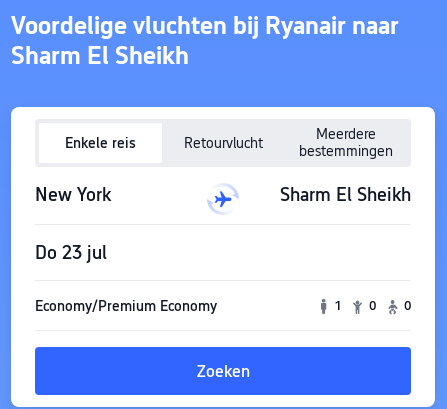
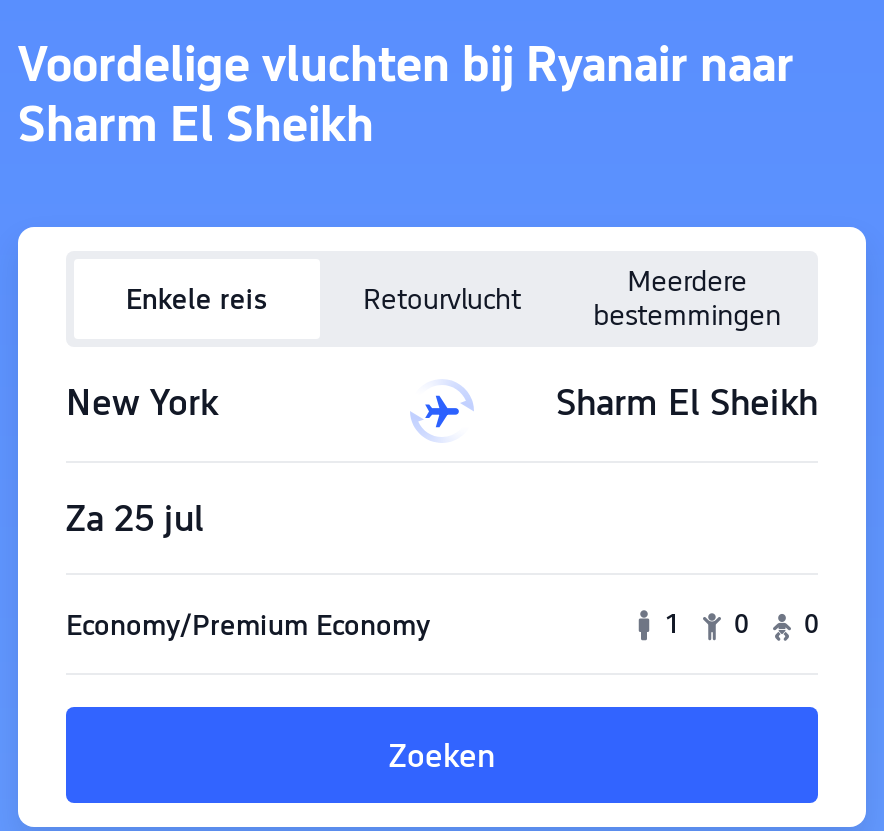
- Do 23 jul
+ Za 25 jul
